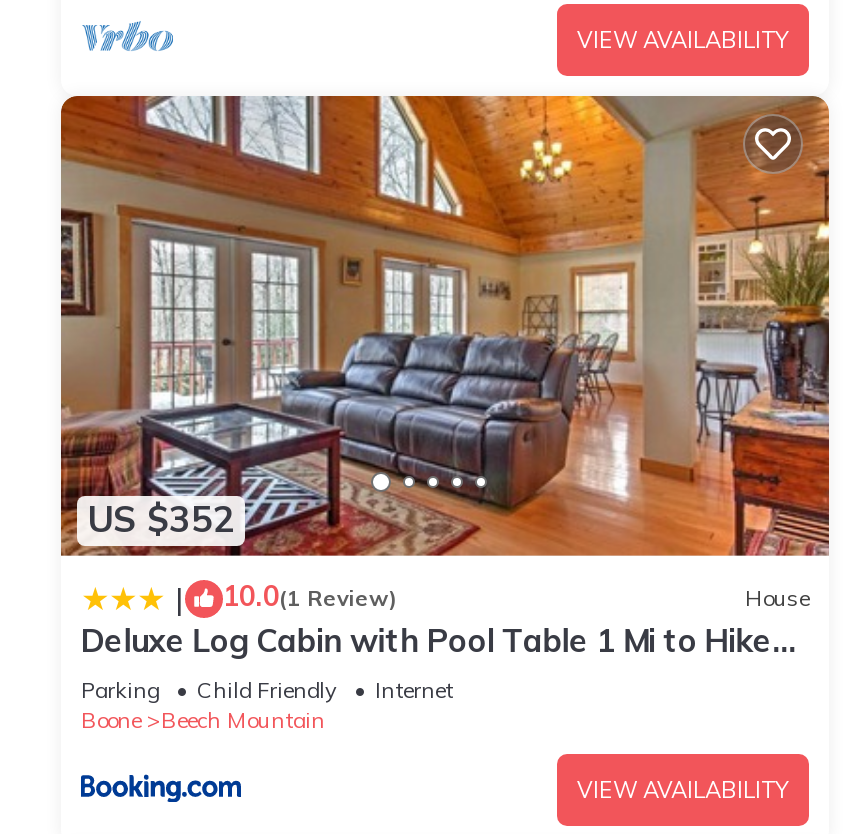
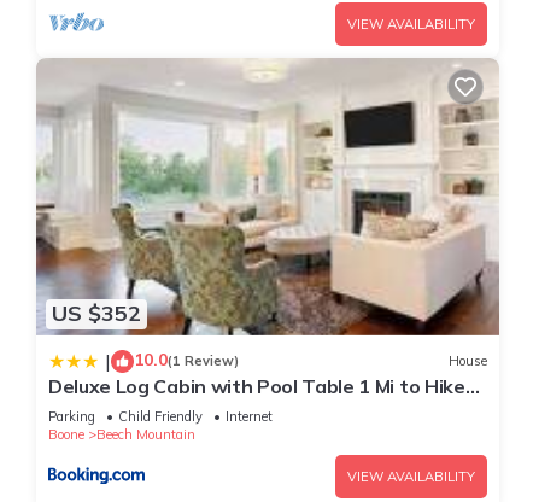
- [image]
+ [image]
